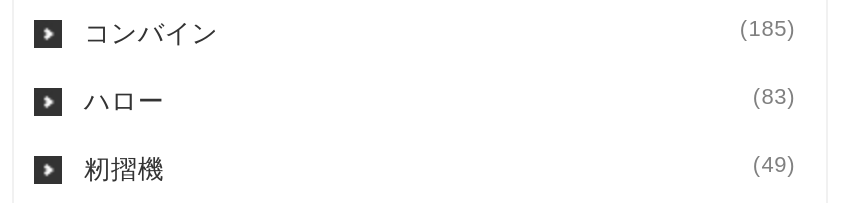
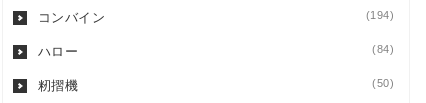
- (185)
+ (194)

- (83)
+ (84)

- (49)
+ (50)
